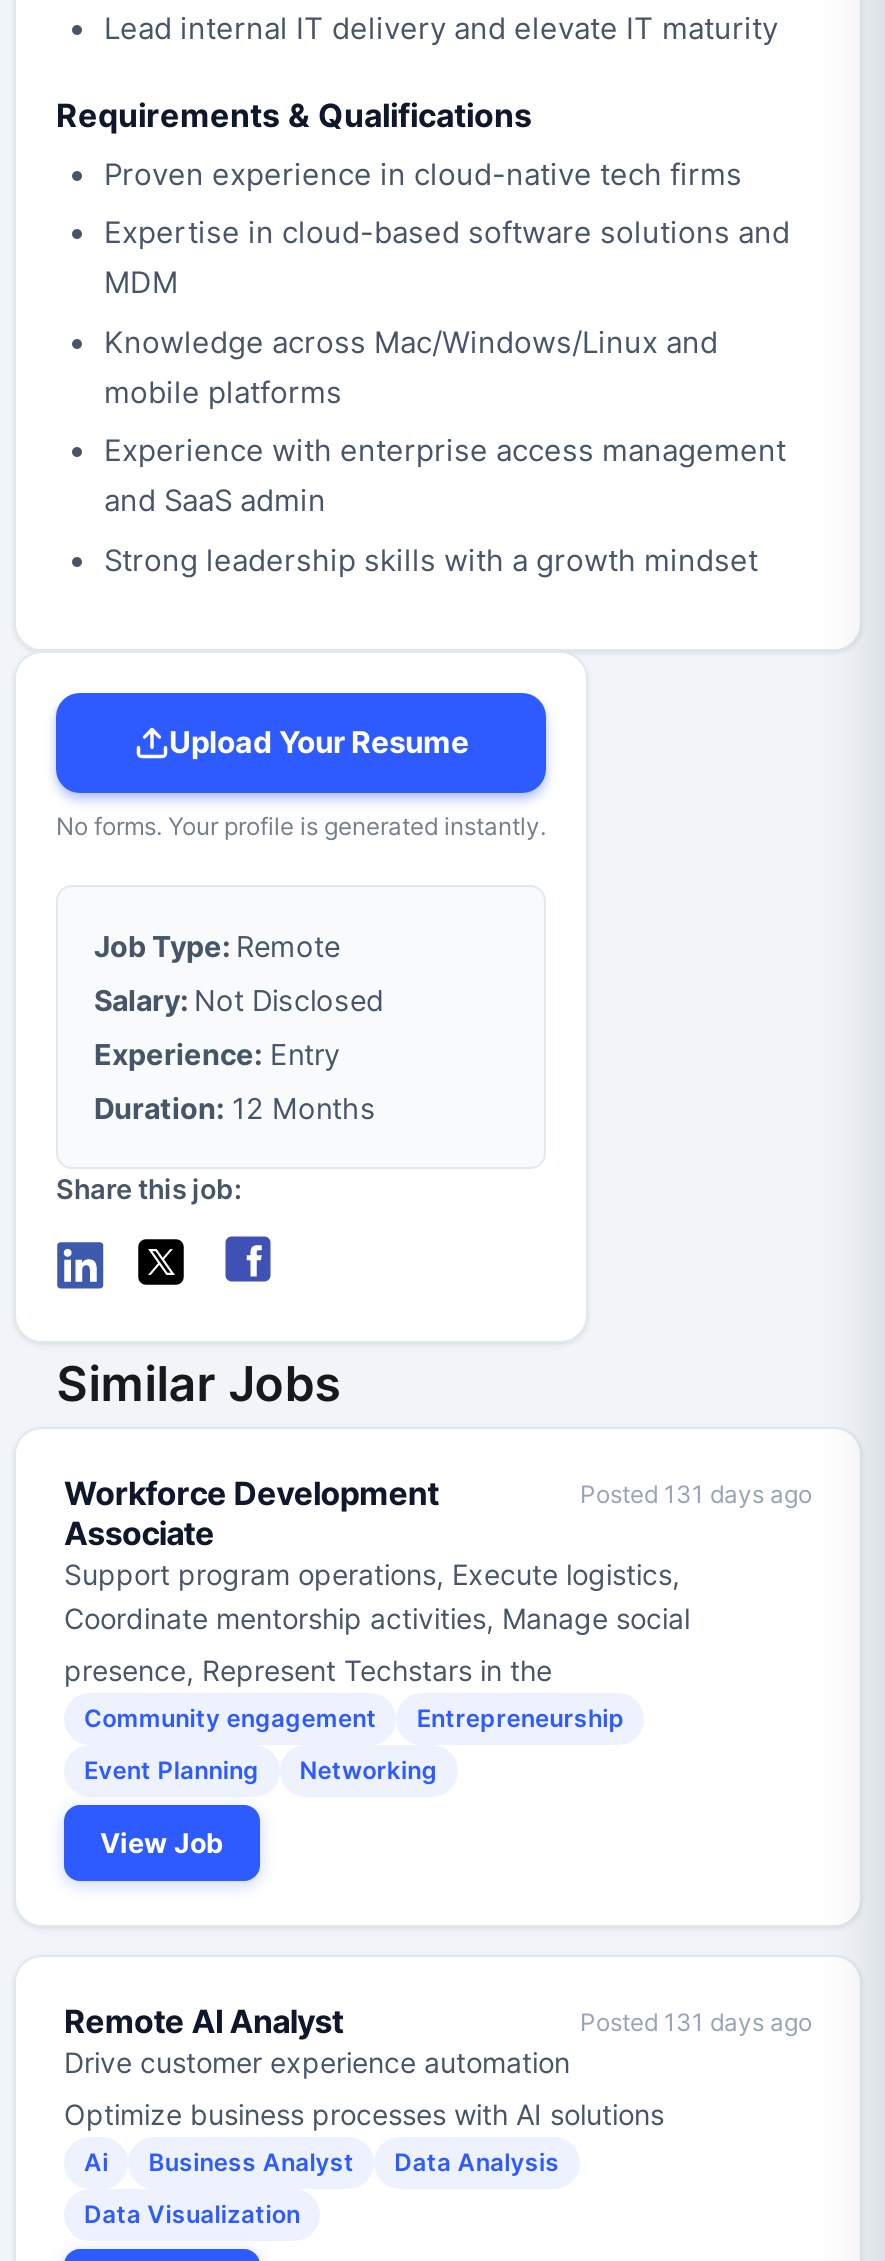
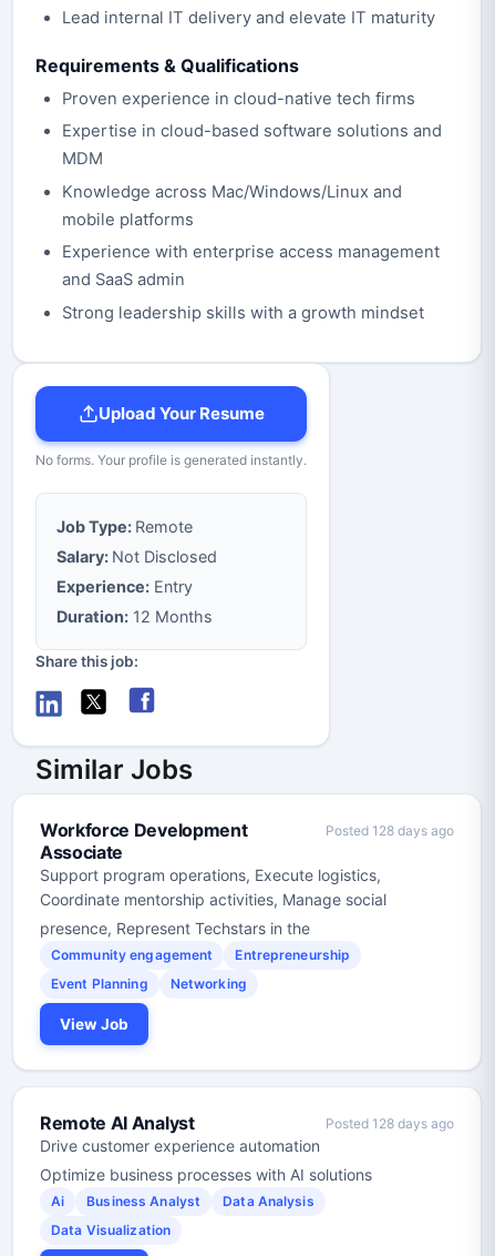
- Posted 131 days ago
+ Posted 128 days ago

- Posted 131 days ago
+ Posted 128 days ago
